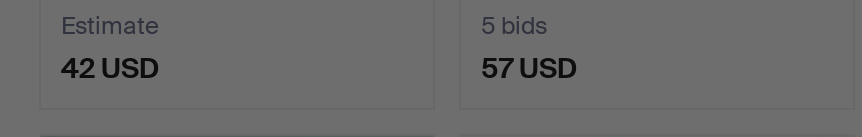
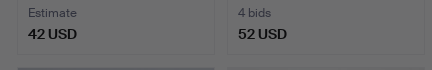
- 5 bids
+ 4 bids

- 57 USD
+ 52 USD
